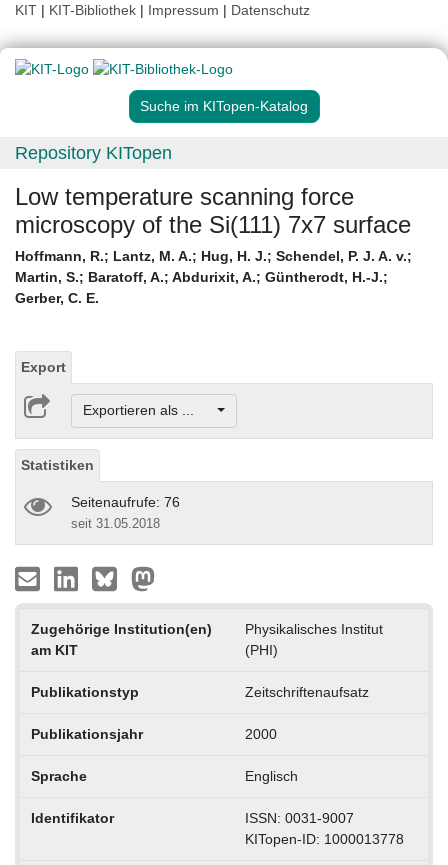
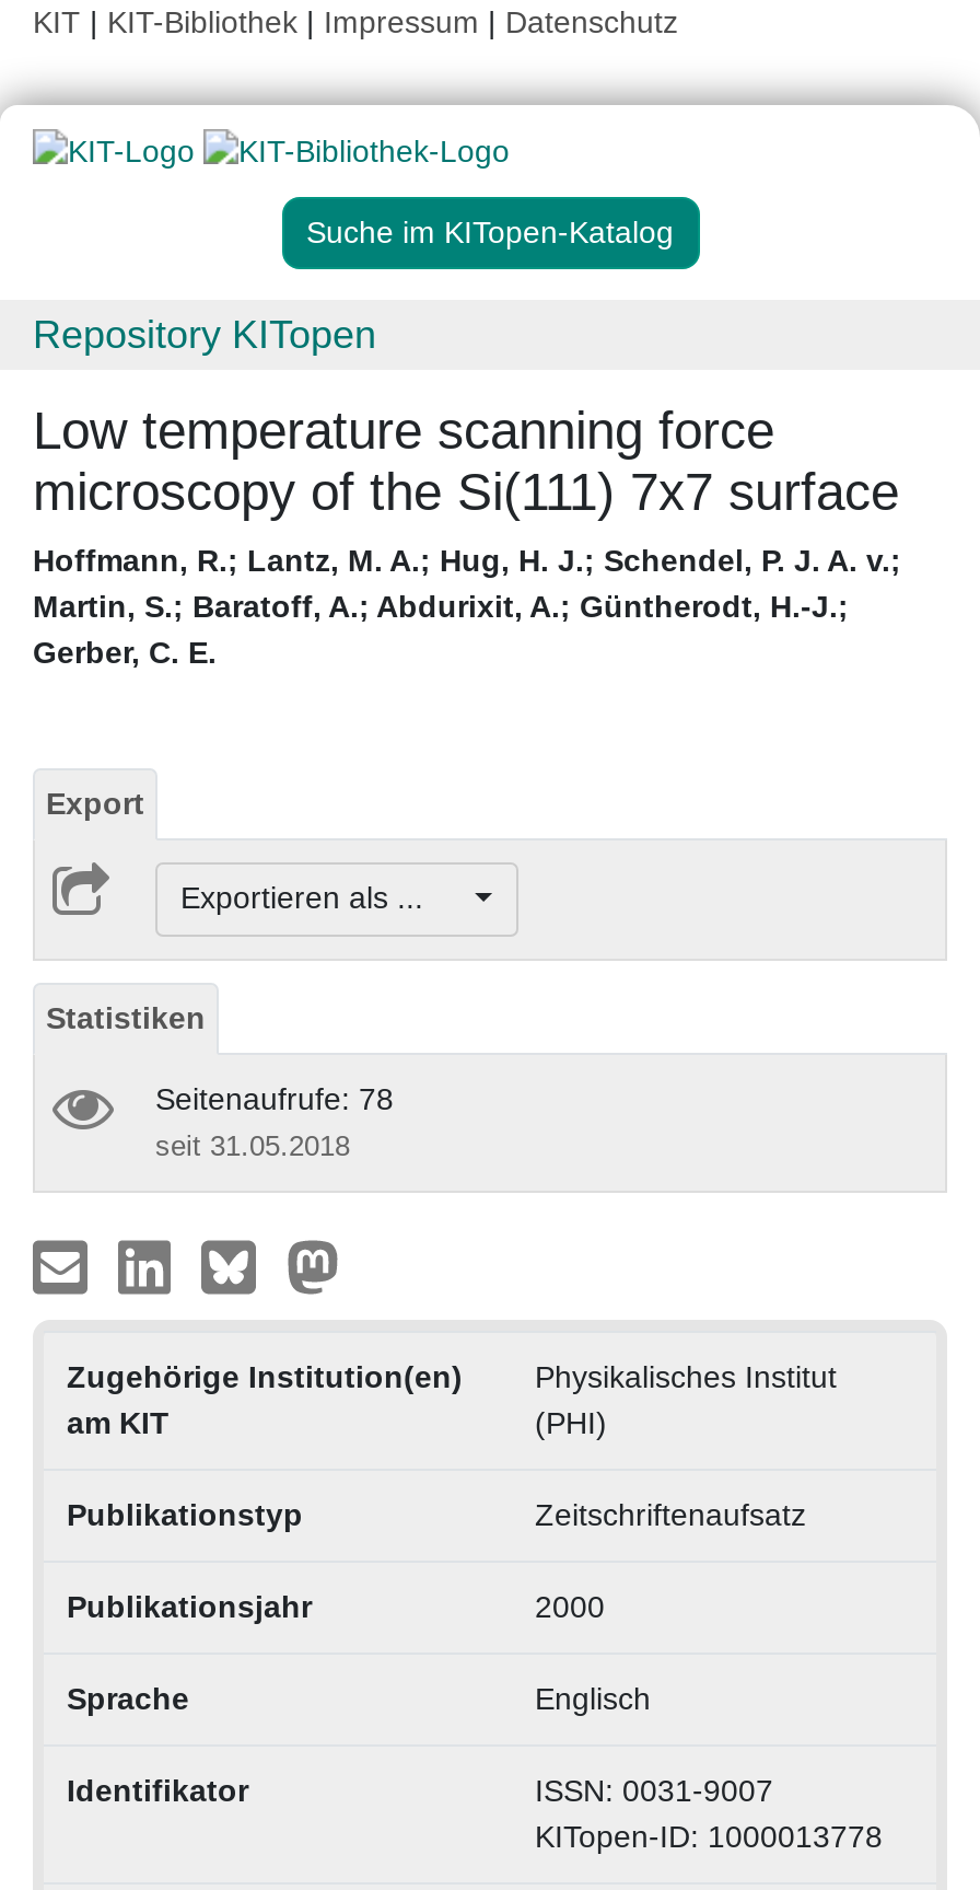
- Seitenaufrufe: 76
+ Seitenaufrufe: 78
